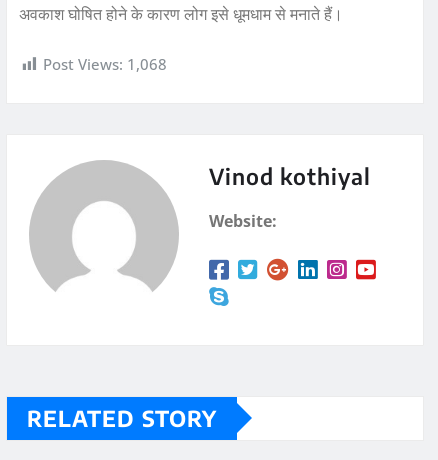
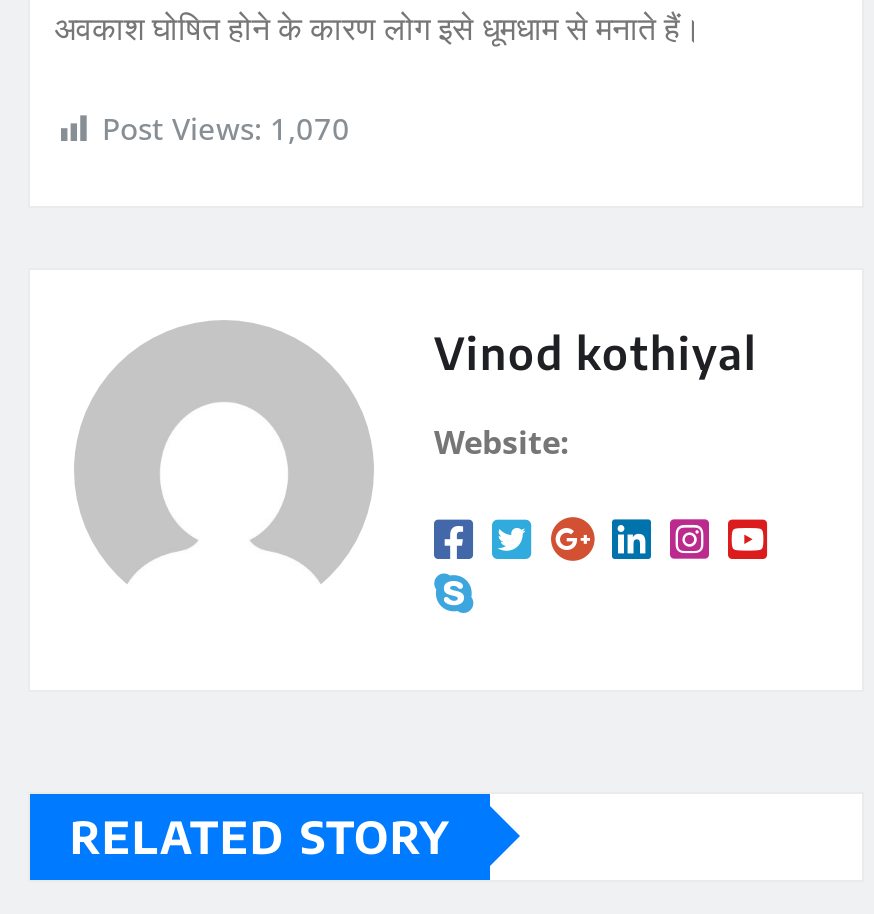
- Post Views: 1,068
+ Post Views: 1,070
